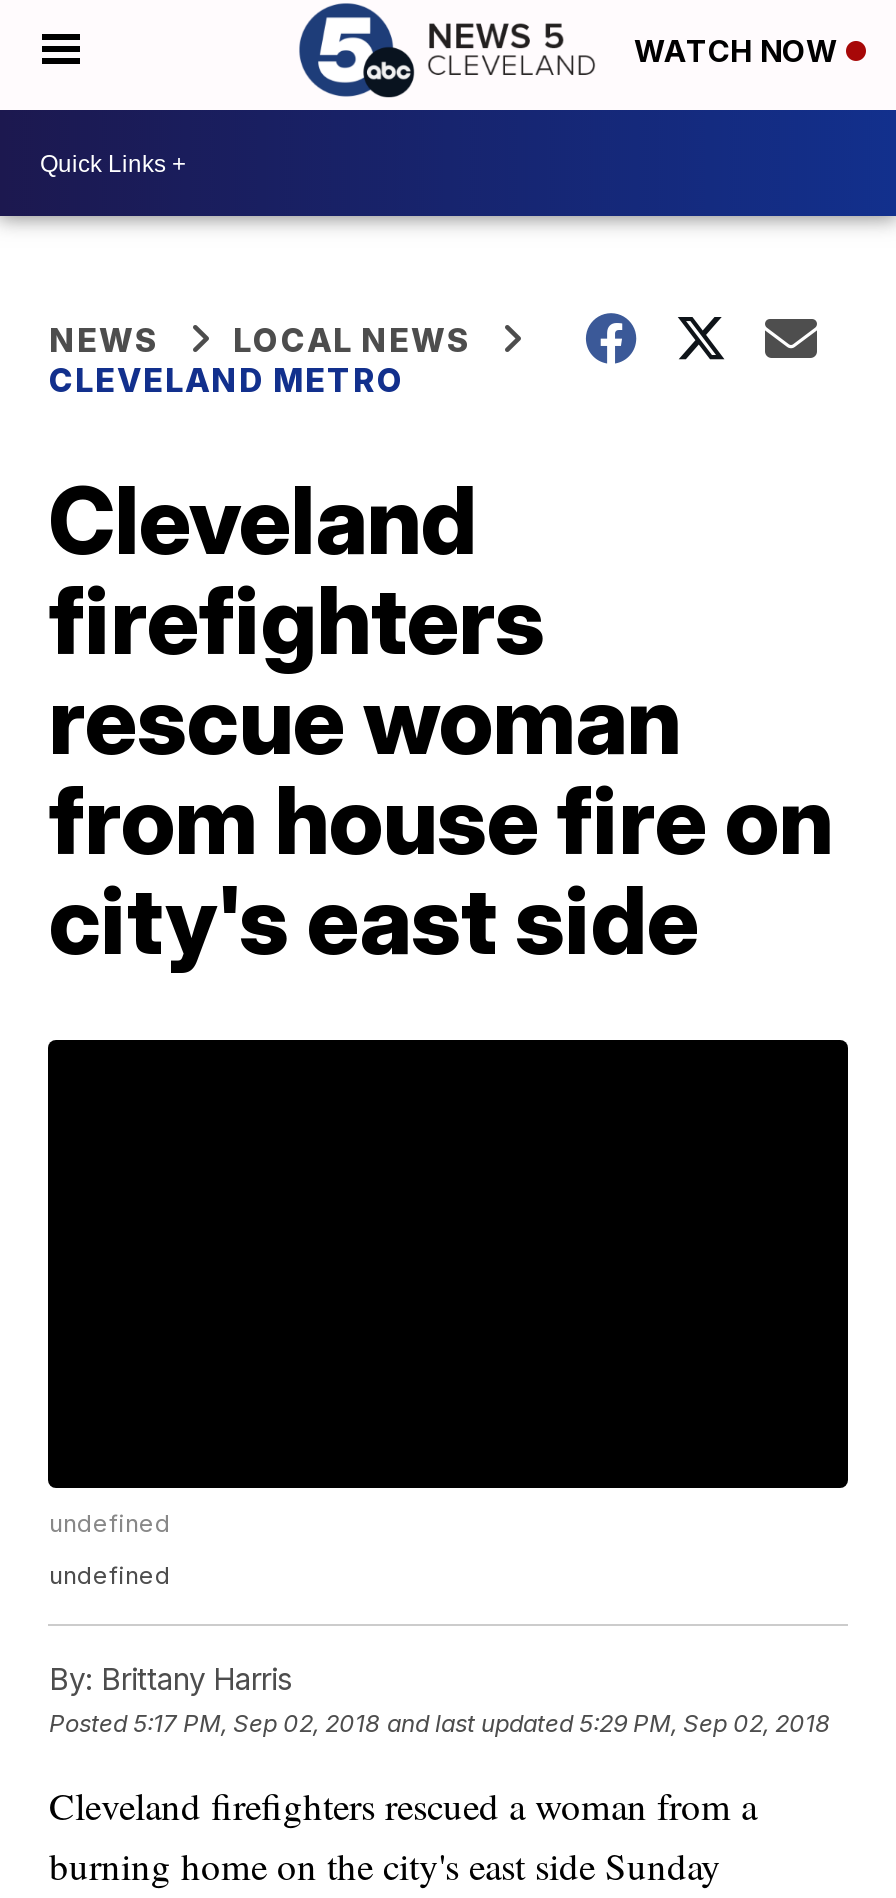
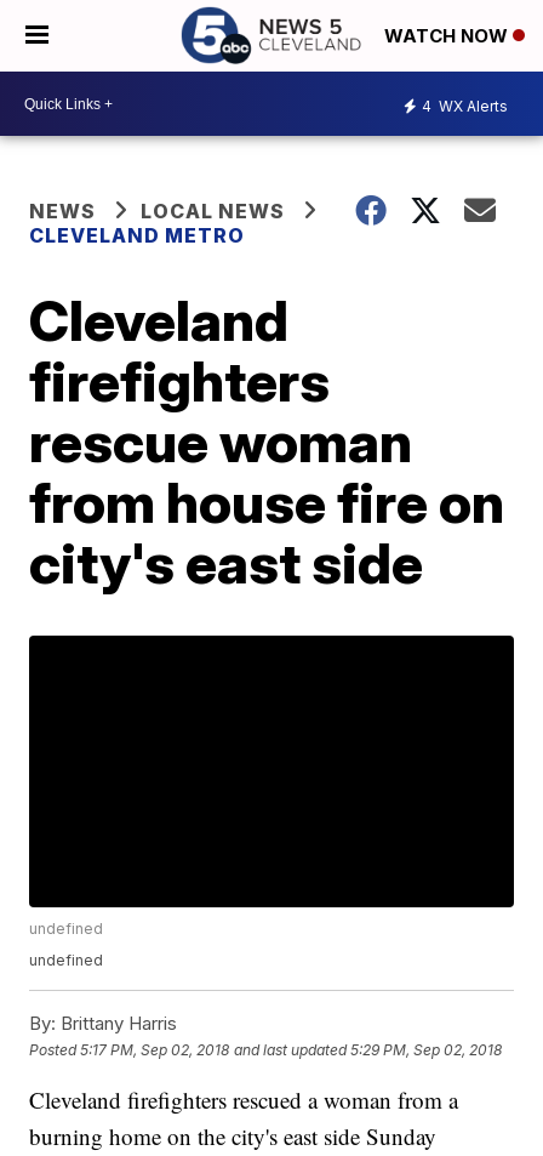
+ 4 WX Alerts
